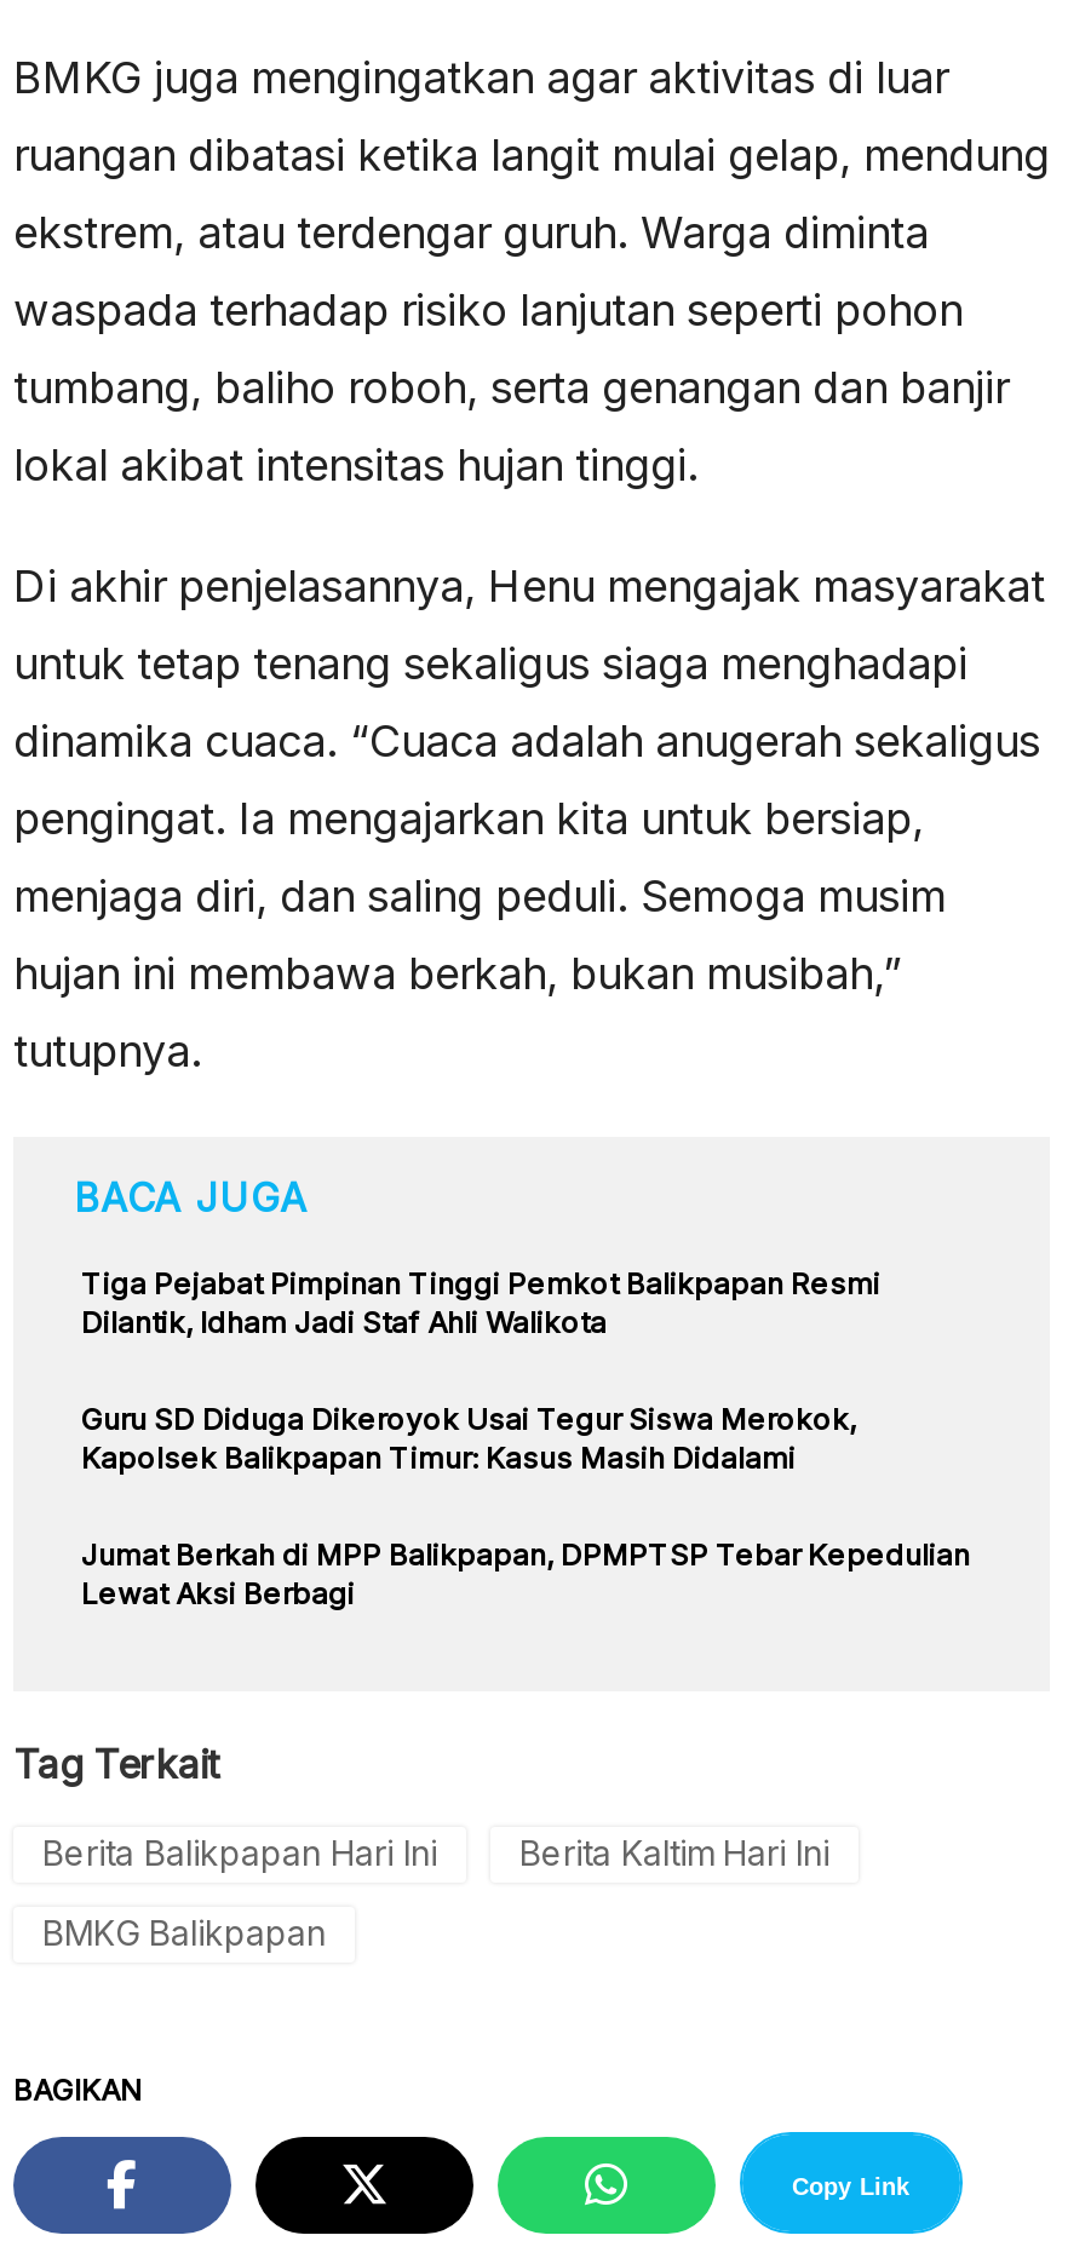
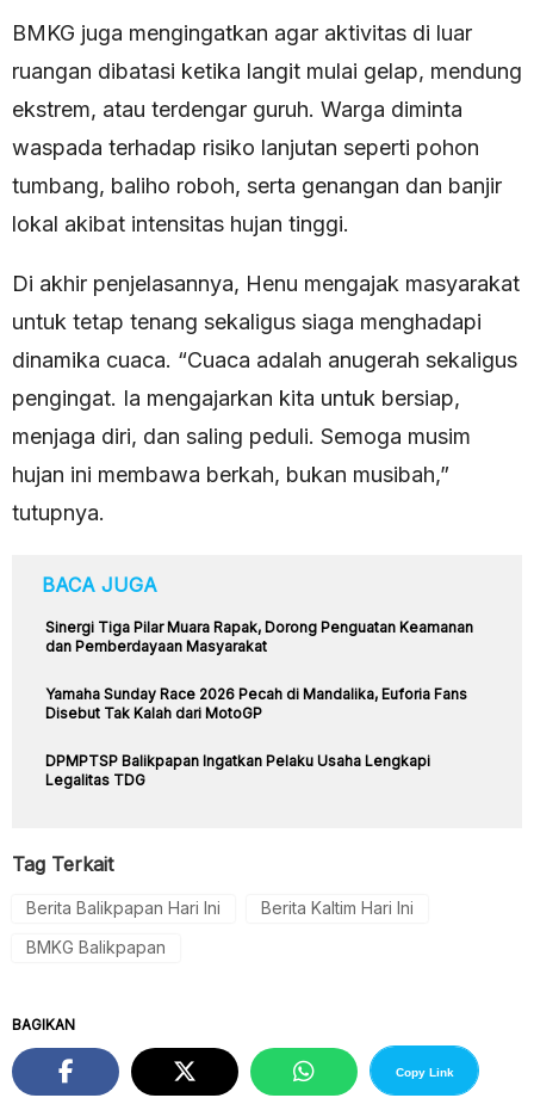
- Tiga Pejabat Pimpinan Tinggi Pemkot Balikpapan Resmi
- Dilantik, Idham Jadi Staf Ahli Walikota
+ Sinergi Tiga Pilar Muara Rapak, Dorong Penguatan Keamanan
+ dan Pemberdayaan Masyarakat

- Guru SD Diduga Dikeroyok Usai Tegur Siswa Merokok,
- Kapolsek Balikpapan Timur: Kasus Masih Didalami
+ Yamaha Sunday Race 2026 Pecah di Mandalika, Euforia Fans
+ Disebut Tak Kalah dari MotoGP

- Jumat Berkah di MPP Balikpapan, DPMPTSP Tebar Kepedulian
- Lewat Aksi Berbagi
+ DPMPTSP Balikpapan Ingatkan Pelaku Usaha Lengkapi
+ Legalitas TDG
